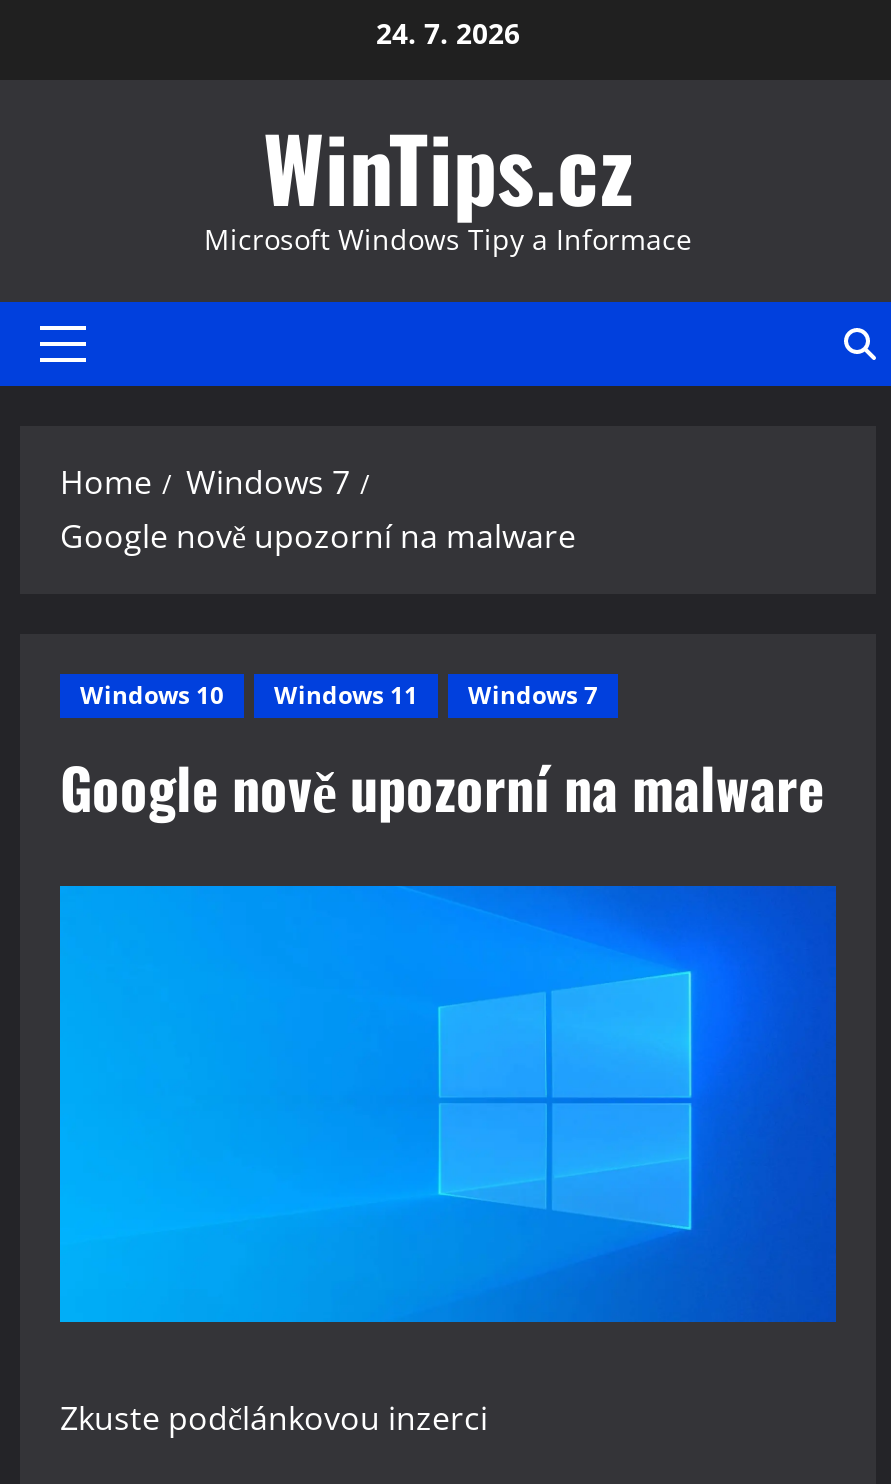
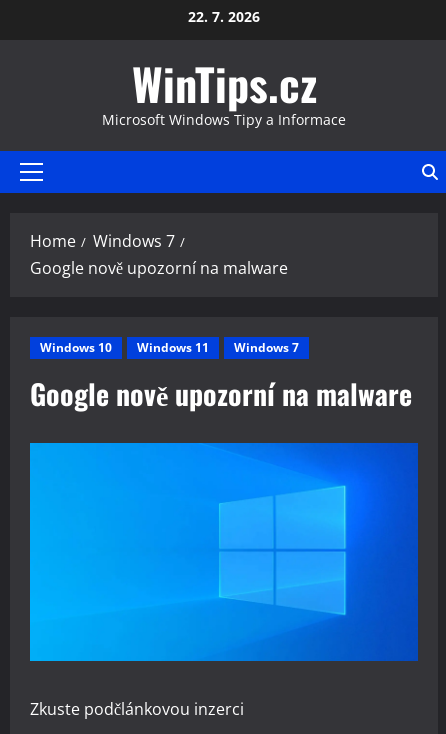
- 24. 7. 2026
+ 22. 7. 2026
